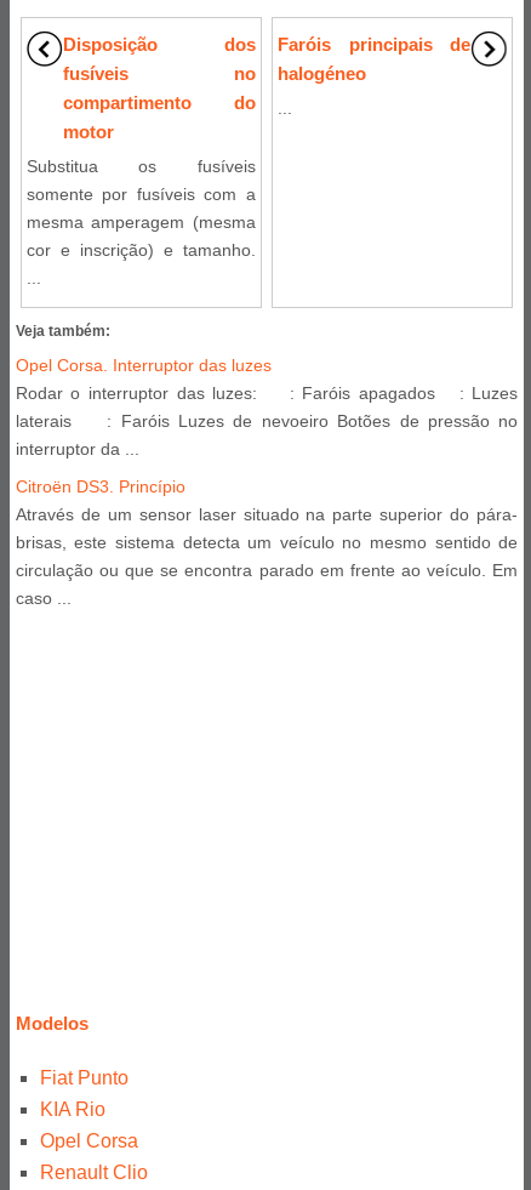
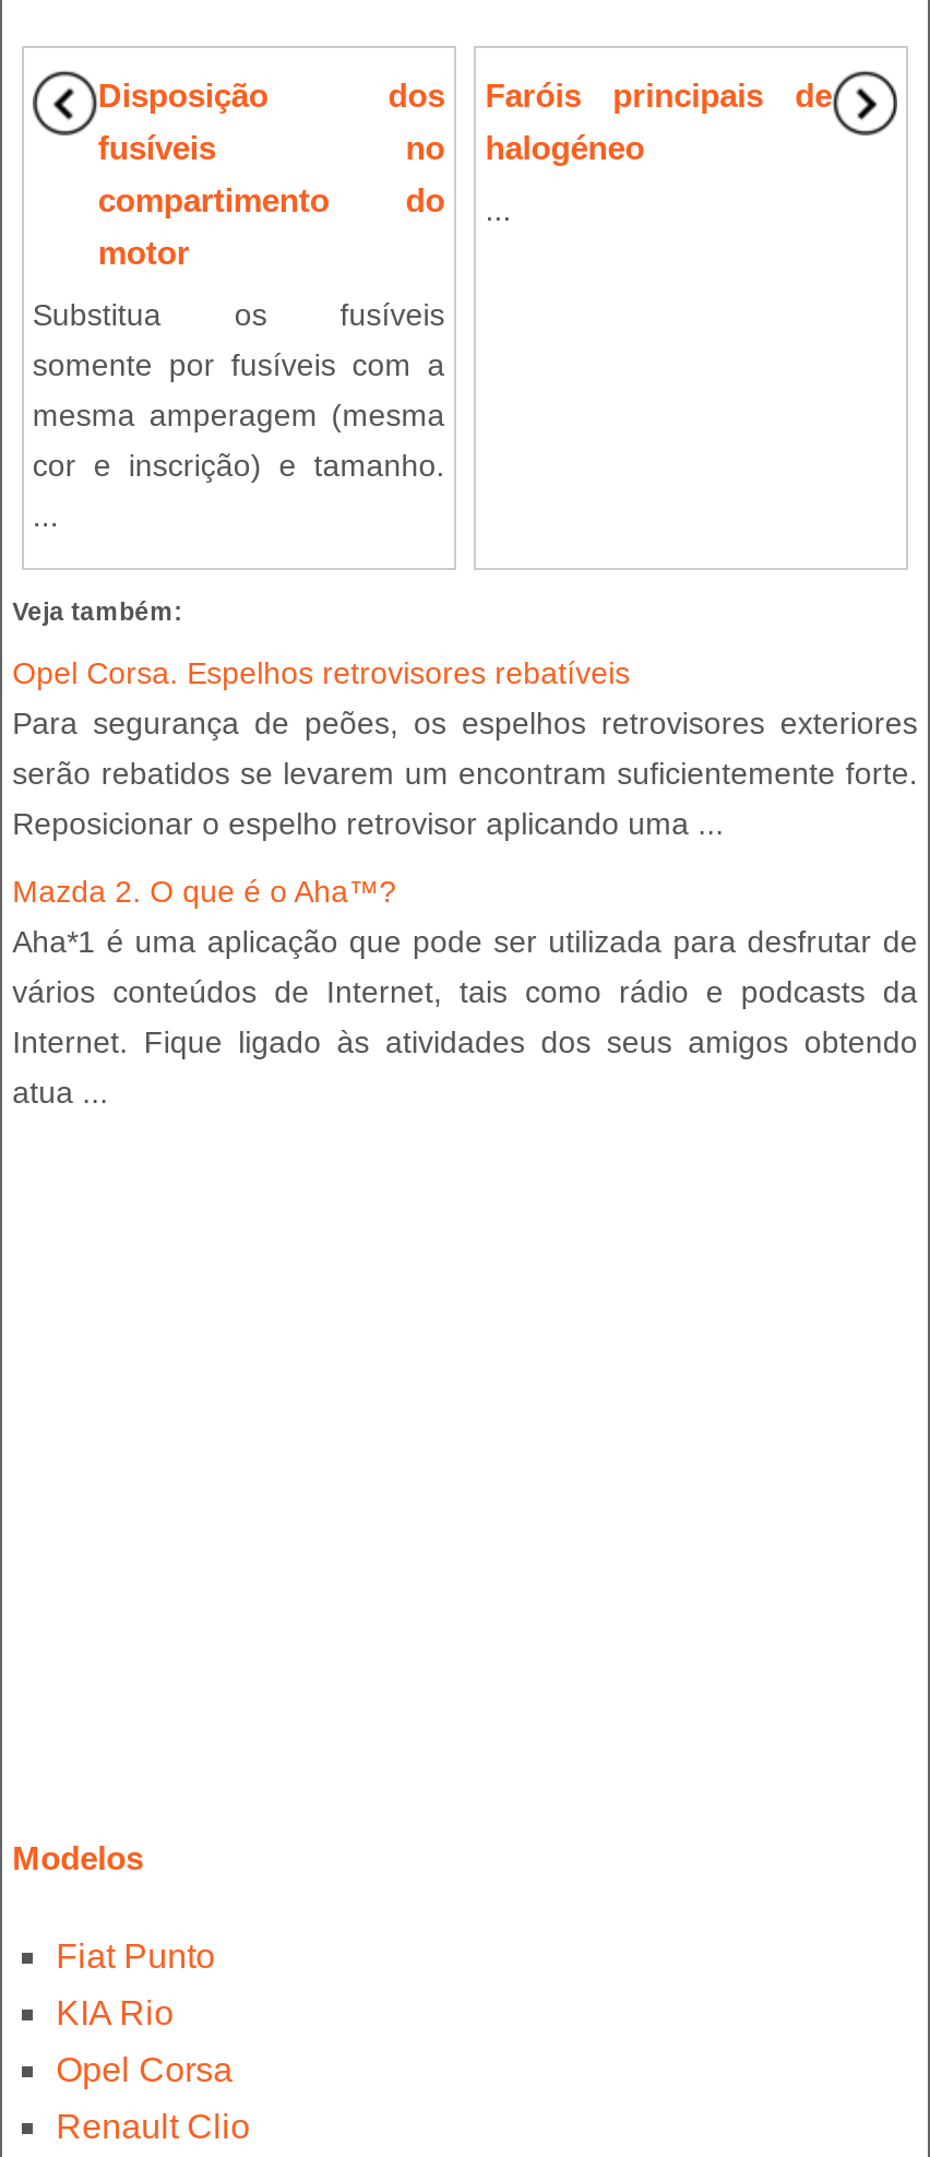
- Opel Corsa. Interruptor das luzes
- Rodar o interruptor das luzes: : Faróis apagados : Luzes
- laterais : Faróis Luzes de nevoeiro Botões de pressão no
- interruptor da ...
+ Opel Corsa. Espelhos retrovisores rebatíveis
+ Para segurança de peões, os espelhos retrovisores exteriores
+ serão rebatidos se levarem um encontram suficientemente forte.
+ Reposicionar o espelho retrovisor aplicando uma ...

- Citroën DS3. Princípio
- Através de um sensor laser situado na parte superior do pára-
- brisas, este sistema detecta um veículo no mesmo sentido de
- circulação ou que se encontra parado em frente ao veículo. Em
- caso ...
+ Mazda 2. O que é o Aha™?
+ Aha*1 é uma aplicação que pode ser utilizada para desfrutar de
+ vários conteúdos de Internet, tais como rádio e podcasts da
+ Internet. Fique ligado às atividades dos seus amigos obtendo
+ atua ...
